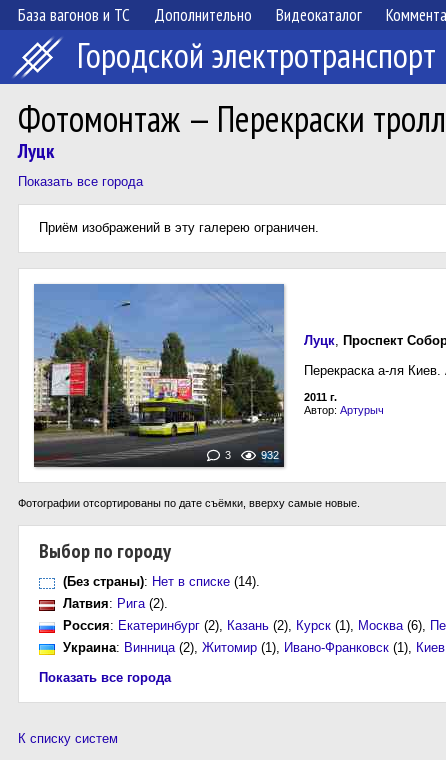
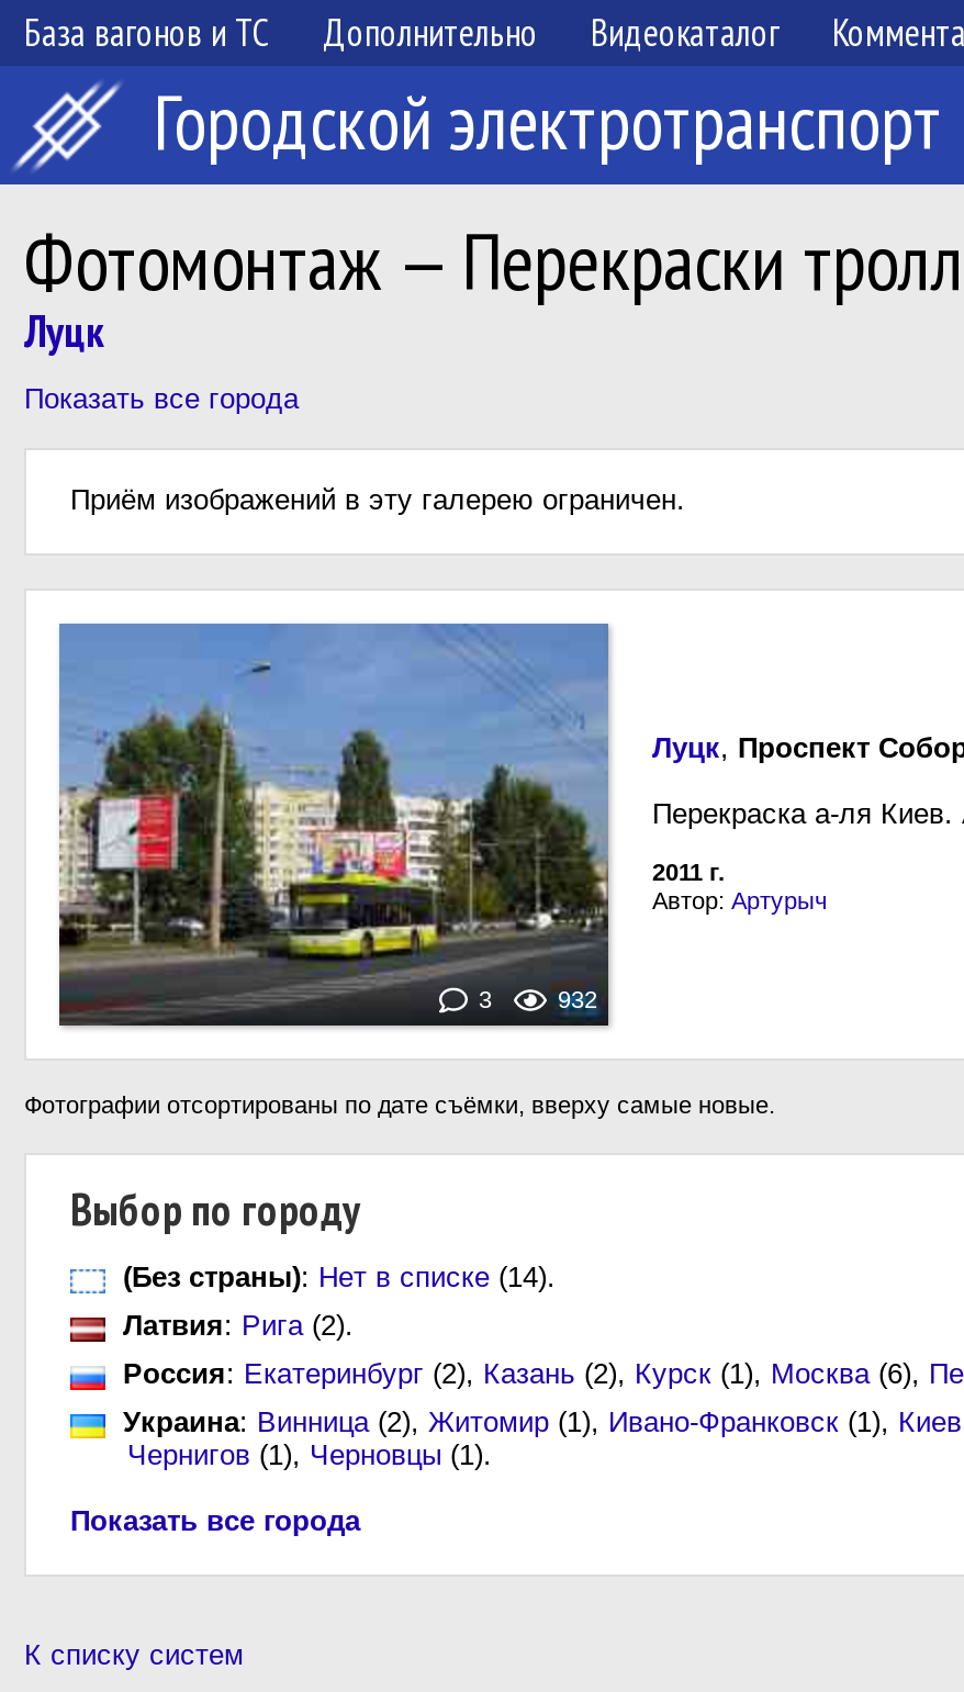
+ Чернигов (1), Черновцы (1).
